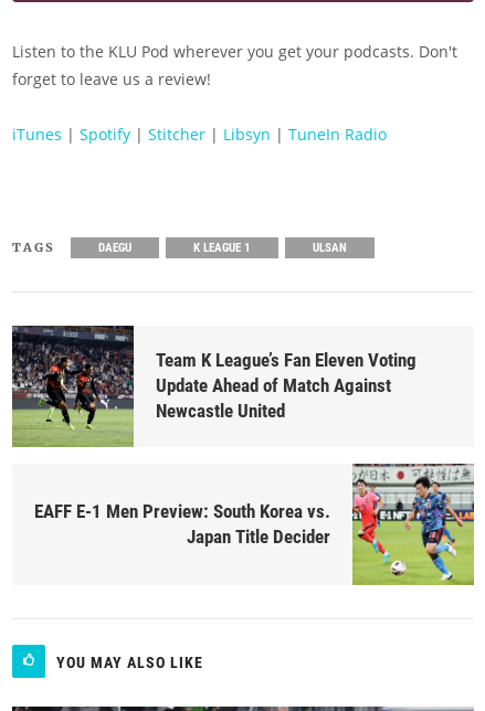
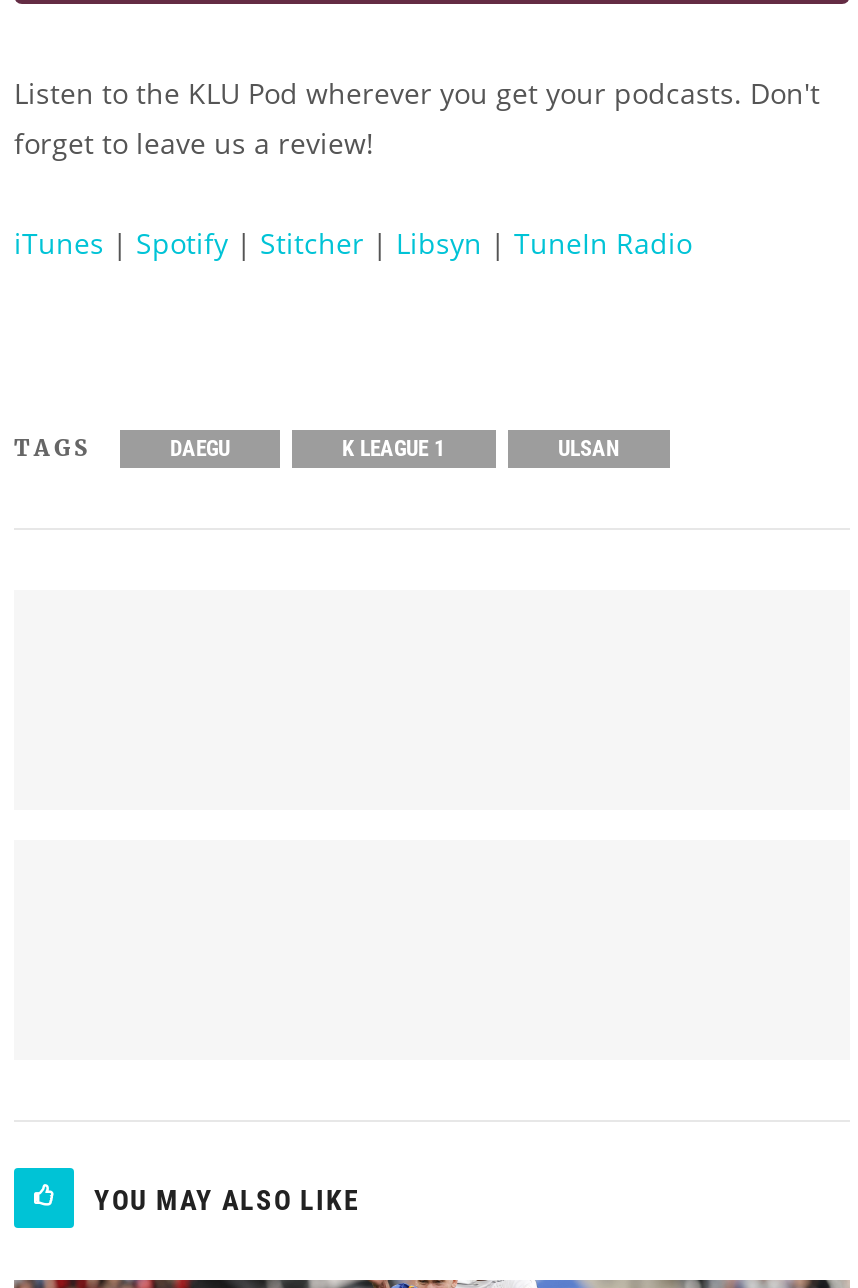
- [image]
- Team K League’s Fan Eleven Voting
- Update Ahead of Match Against
- Newcastle United

- [image]
- EAFF E-1 Men Preview: South Korea vs.
- Japan Title Decider
